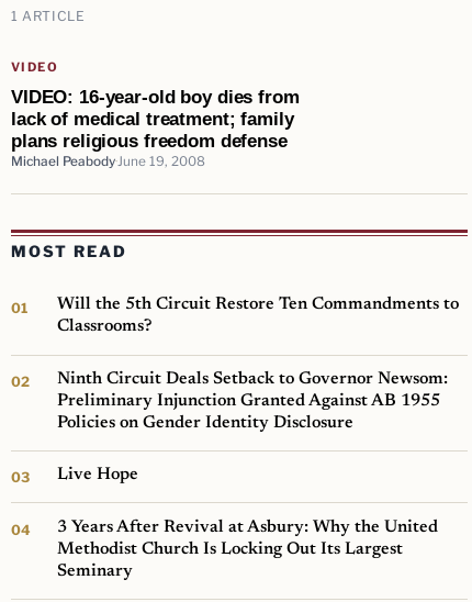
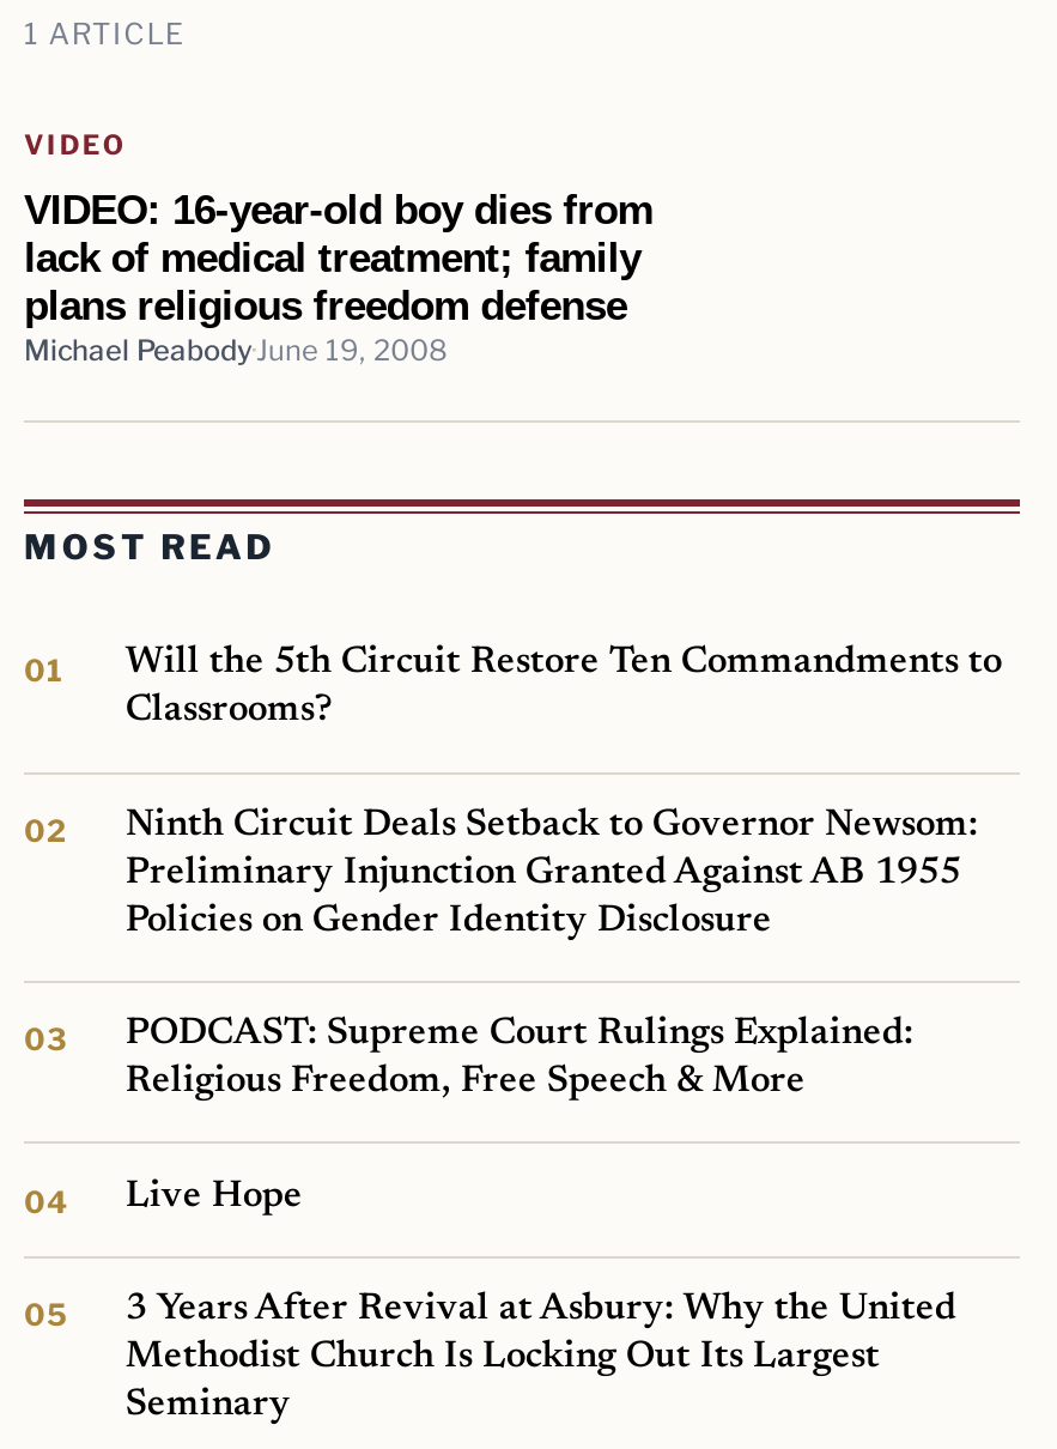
+ PODCAST: Supreme Court Rulings Explained:
+ Religious Freedom, Free Speech & More
